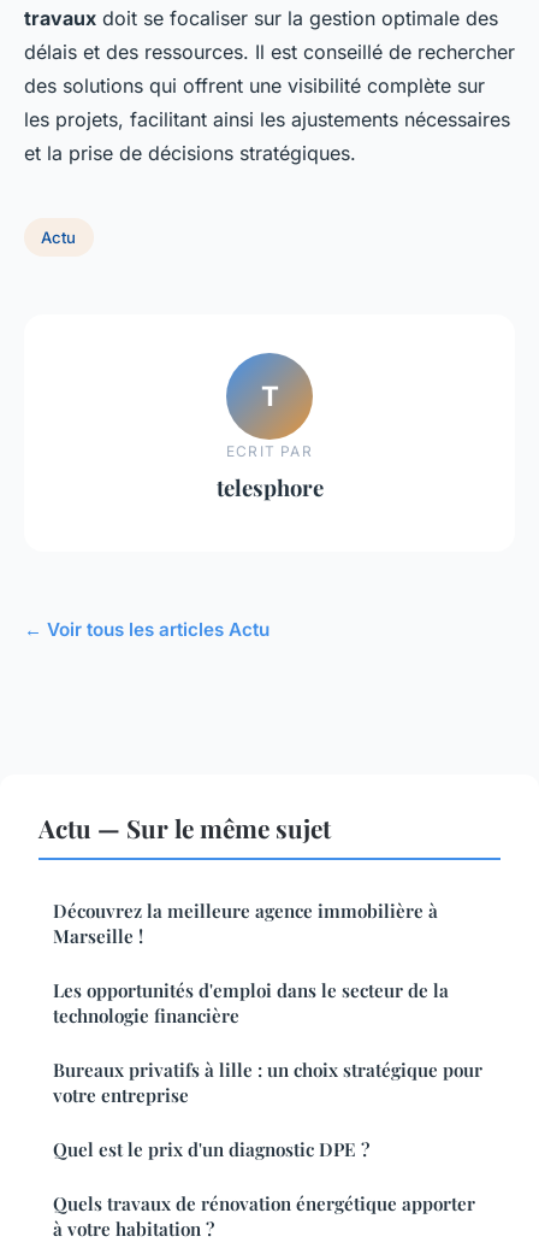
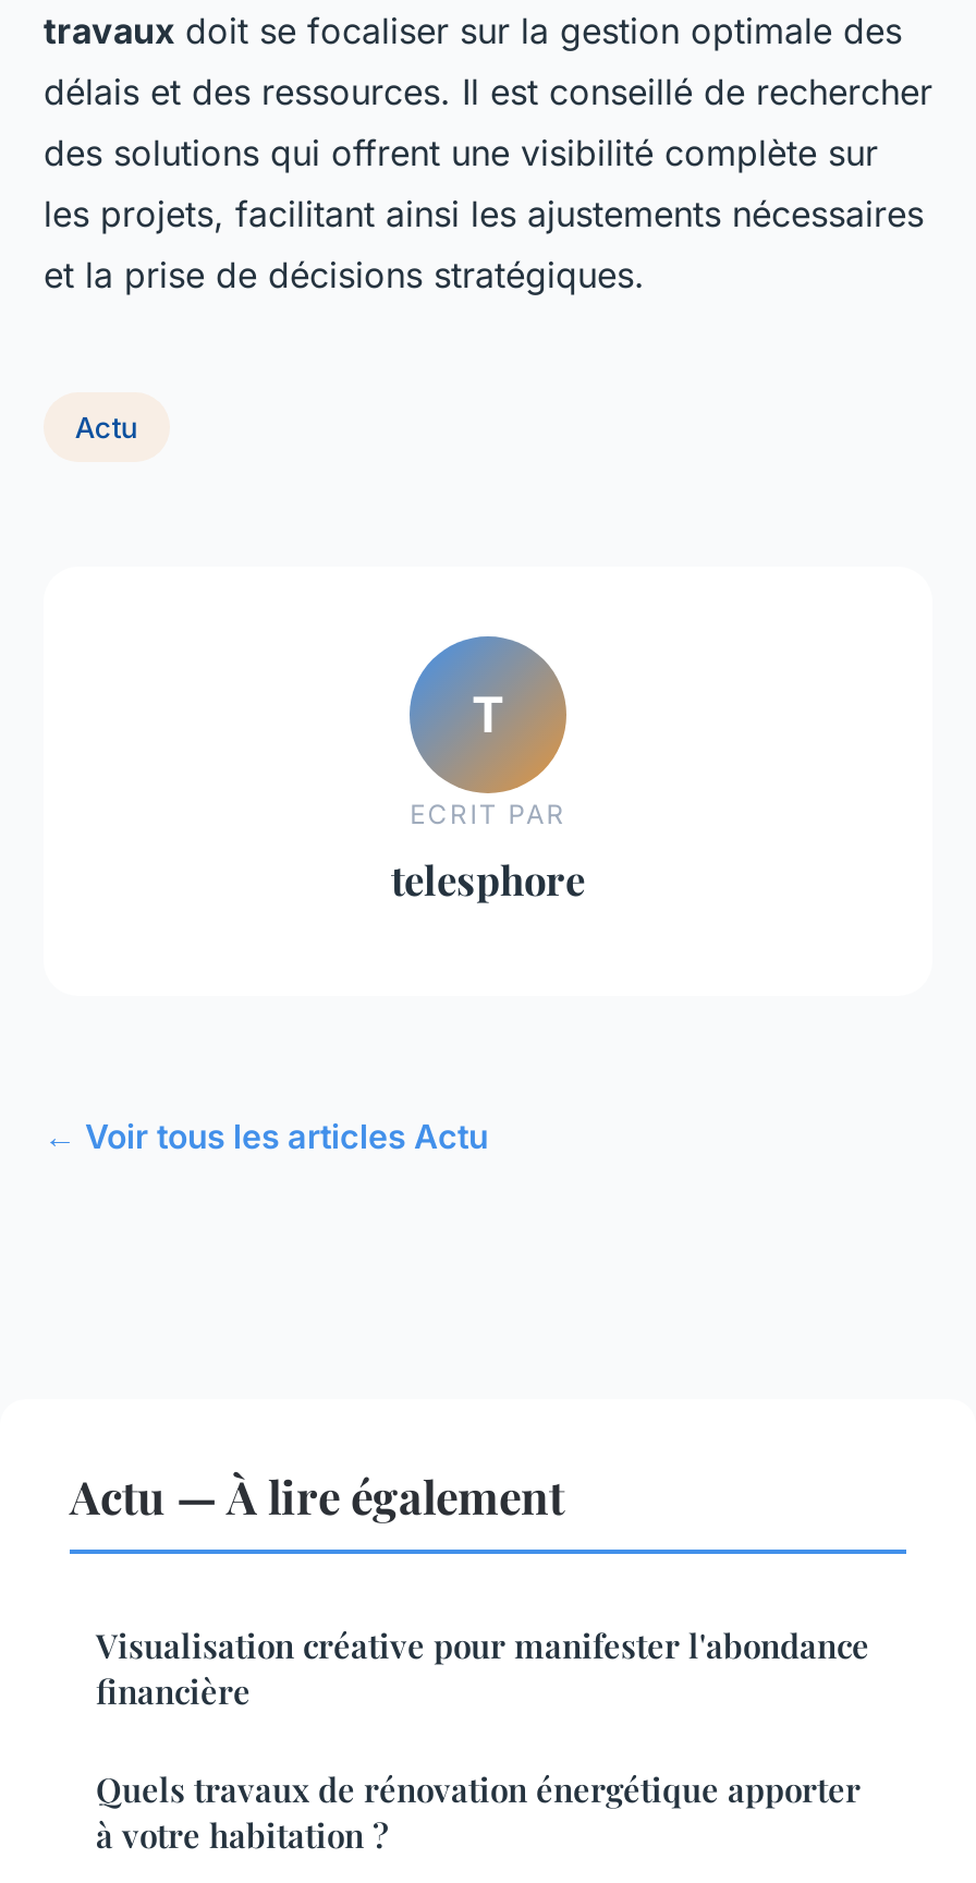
- Actu — Sur le même sujet
- Découvrez la meilleure agence immobilière à
- Marseille !
- Les opportunités d'emploi dans le secteur de la
- technologie financière
- Bureaux privatifs à lille : un choix stratégique pour
- votre entreprise
- Quel est le prix d'un diagnostic DPE ?
+ Actu — À lire également
+ Visualisation créative pour manifester l'abondance
+ financière
